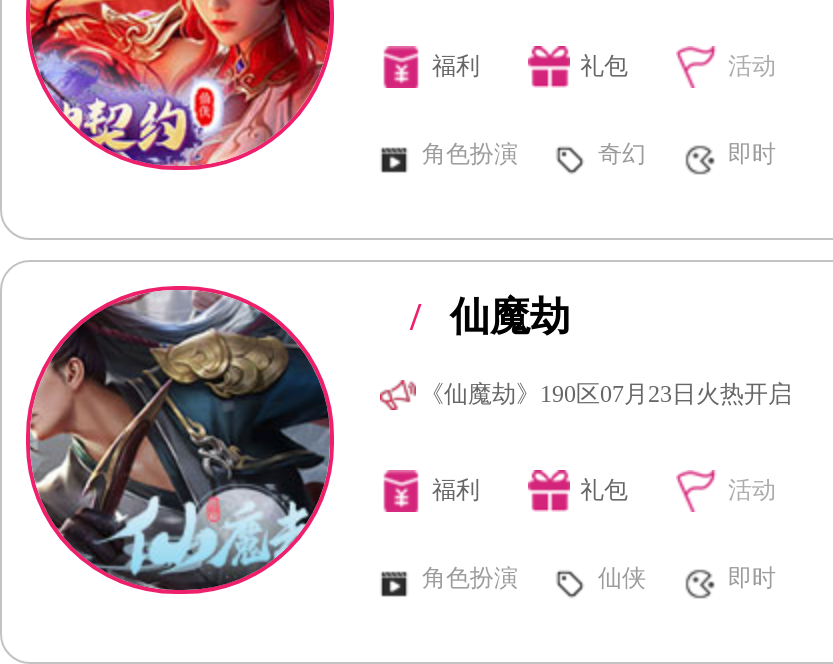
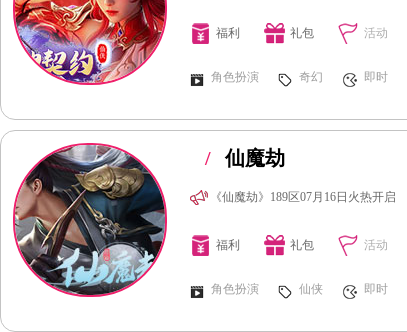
- 《仙魔劫》190区07月23日火热开启
+ 《仙魔劫》189区07月16日火热开启
